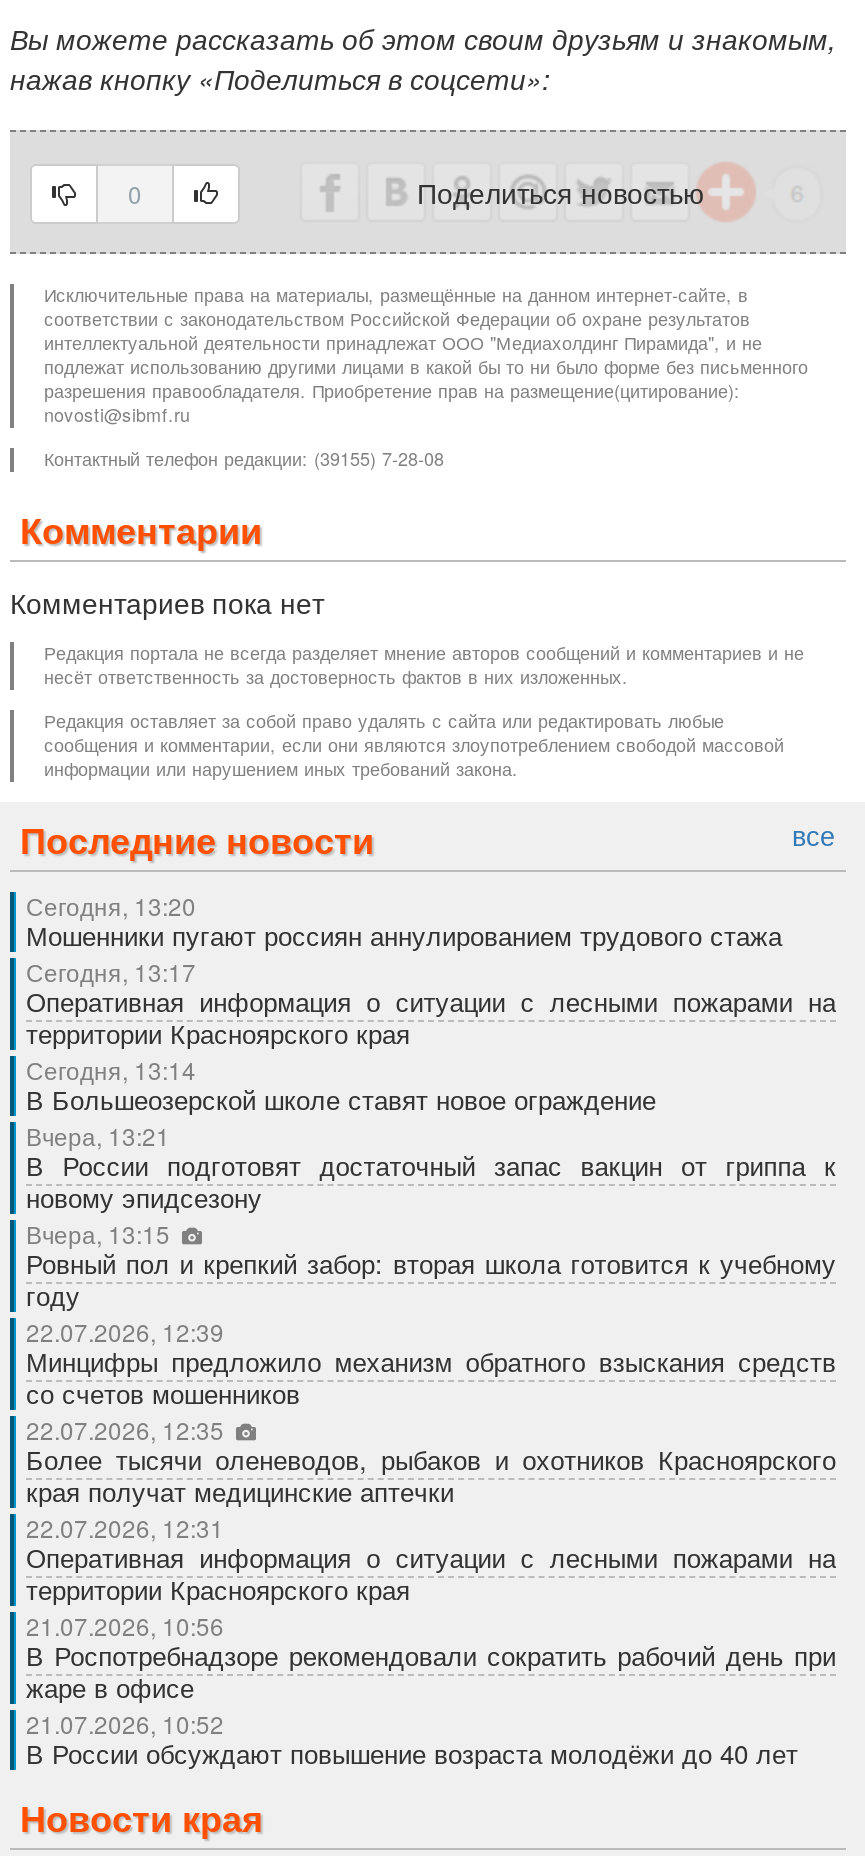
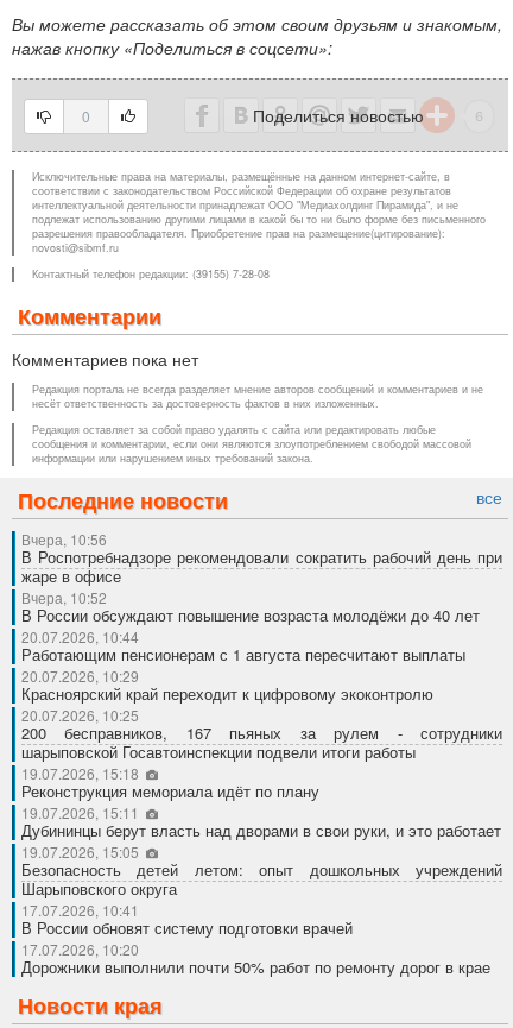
- Сегодня, 13:20
- Мошенники пугают россиян аннулированием трудового стажа
- Сегодня, 13:17
- Оперативная информация о ситуации с лесными пожарами на
- территории Красноярского края
- Сегодня, 13:14
- В Большеозерской школе ставят новое ограждение
- Вчера, 13:21
- В России подготовят достаточный запас вакцин от гриппа к
- новому эпидсезону
- Вчера, 13:15
- Ровный пол и крепкий забор: вторая школа готовится к учебному
- году
- 22.07.2026, 12:39
- Минцифры предложило механизм обратного взыскания средств
- со счетов мошенников
- 22.07.2026, 12:35
- Более тысячи оленеводов, рыбаков и охотников Красноярского
- края получат медицинские аптечки
- 22.07.2026, 12:31
- Оперативная информация о ситуации с лесными пожарами на
- территории Красноярского края
- 21.07.2026, 10:56
+ Вчера, 10:56

moved up: В Роспотребнадзоре рекомендовали сократить рабочий день при | жаре в офисе

- 21.07.2026, 10:52
+ Вчера, 10:52

moved up: В России обсуждают повышение возраста молодёжи до 40 лет

+ 20.07.2026, 10:44
+ Работающим пенсионерам с 1 августа пересчитают выплаты
+ 20.07.2026, 10:29
+ Красноярский край переходит к цифровому экоконтролю
+ 20.07.2026, 10:25
+ 200 бесправников, 167 пьяных за рулем - сотрудники
+ шарыповской Госавтоинспекции подвели итоги работы
+ 19.07.2026, 15:18
+ Реконструкция мемориала идёт по плану
+ 19.07.2026, 15:11
+ Дубининцы берут власть над дворами в свои руки, и это работает
+ 19.07.2026, 15:05
+ Безопасность детей летом: опыт дошкольных учреждений
+ Шарыповского округа
+ 17.07.2026, 10:41
+ В России обновят систему подготовки врачей
+ 17.07.2026, 10:20
+ Дорожники выполнили почти 50% работ по ремонту дорог в крае
